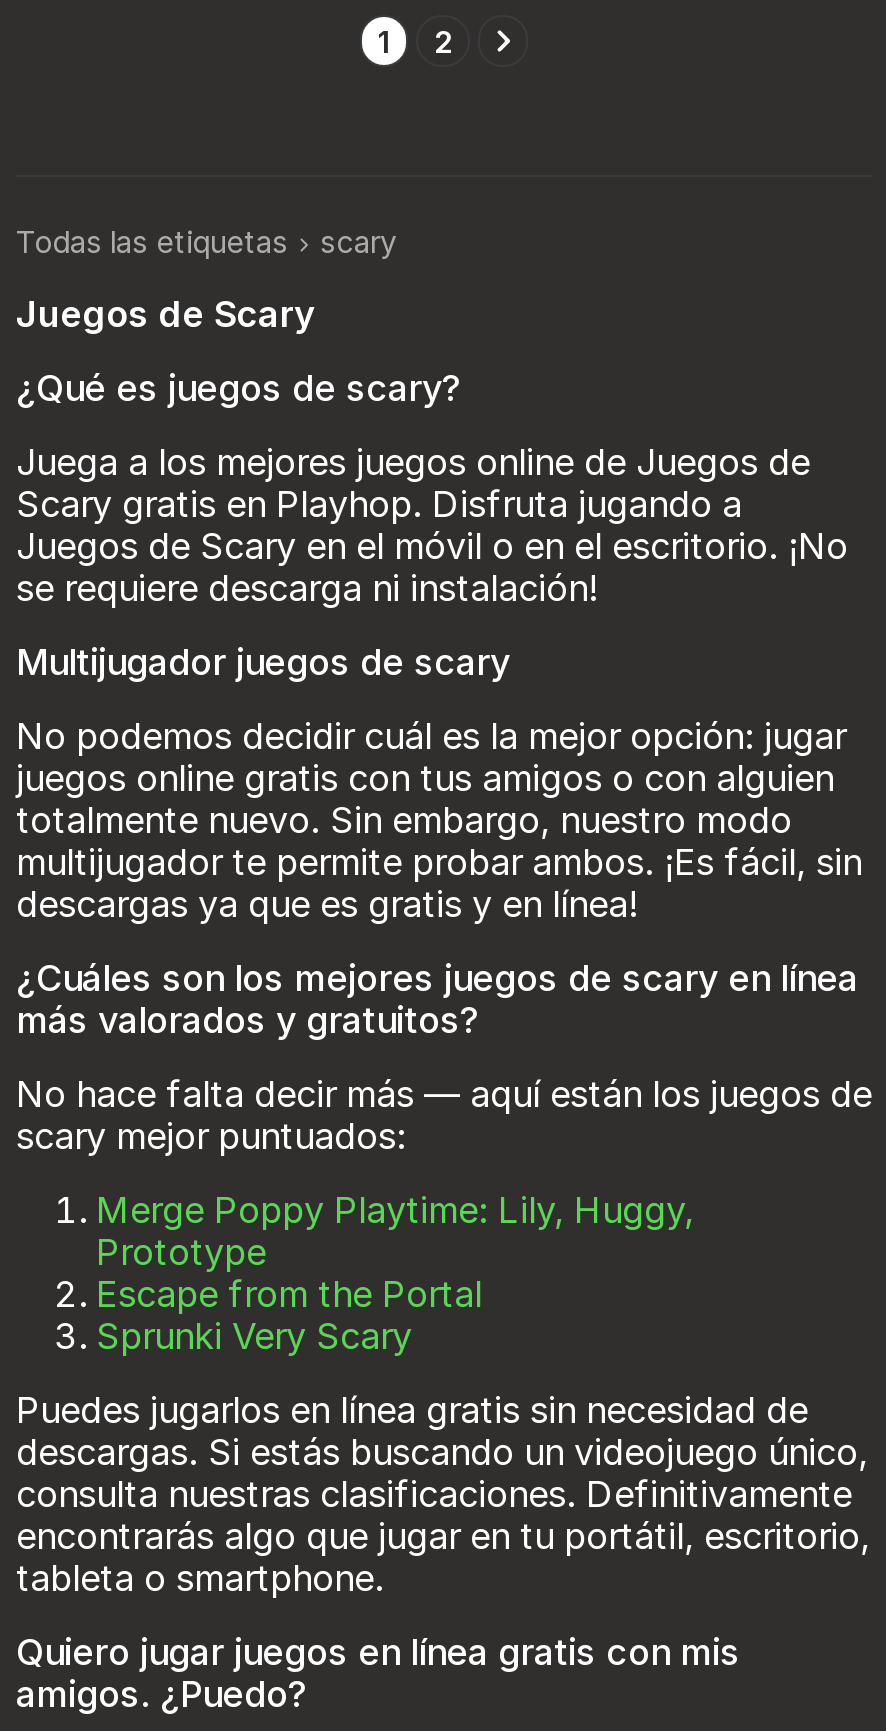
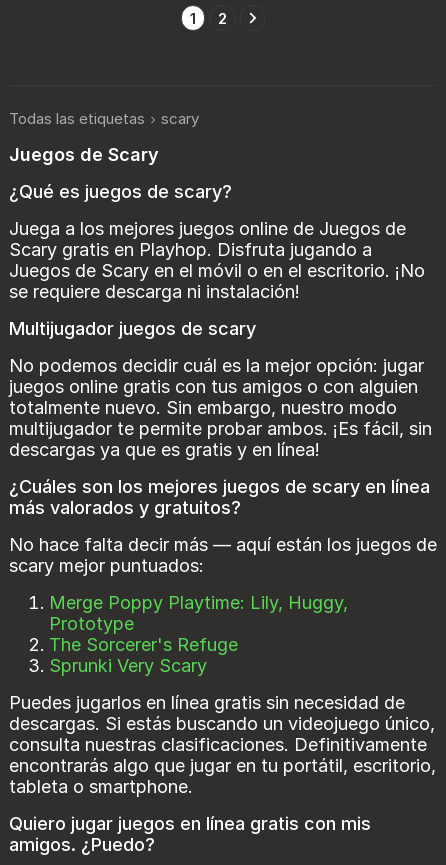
- Escape from the Portal
+ The Sorcerer's Refuge
